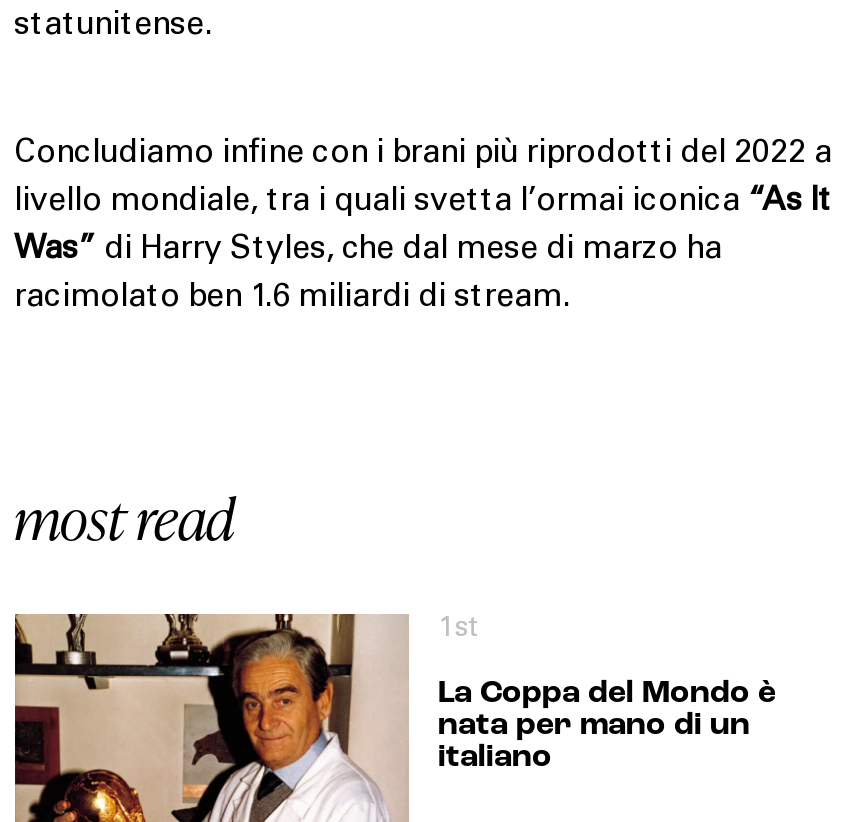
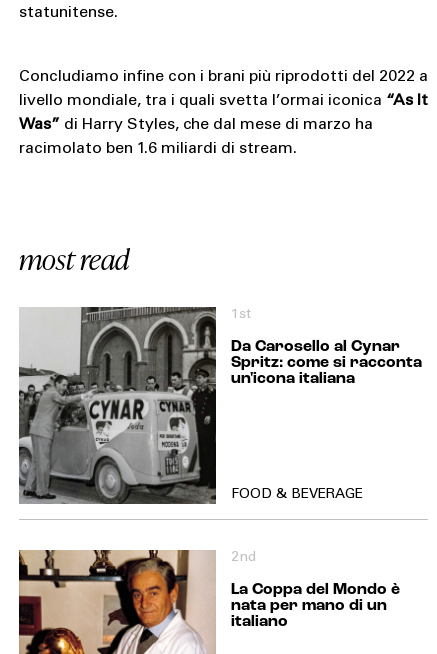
+ [image]
+ Da Carosello al Cynar
+ Spritz: come si racconta
+ un'icona italiana

+ FOOD & BEVERAGE

+ 2nd
